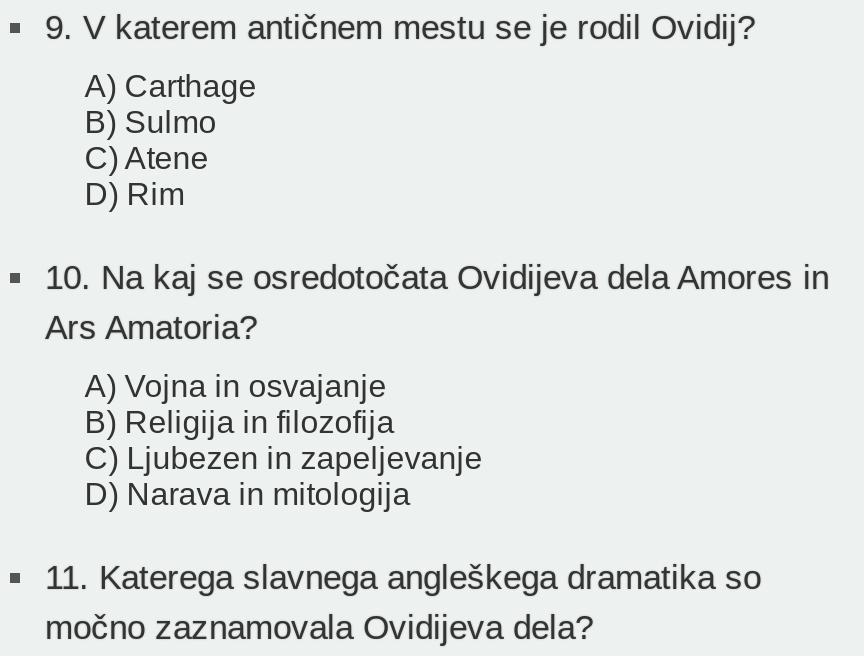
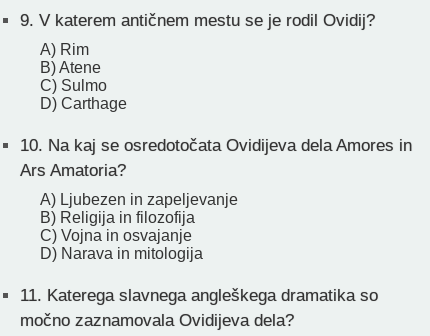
- A) Carthage
+ A) Rim

- B) Sulmo
+ B) Atene

- C) Atene
+ C) Sulmo

- D) Rim
+ D) Carthage

- A) Vojna in osvajanje
+ A) Ljubezen in zapeljevanje

- C) Ljubezen in zapeljevanje
+ C) Vojna in osvajanje
